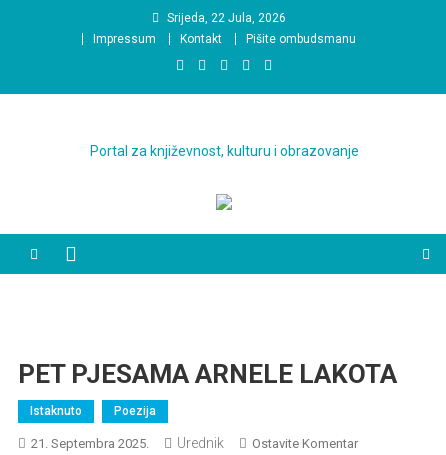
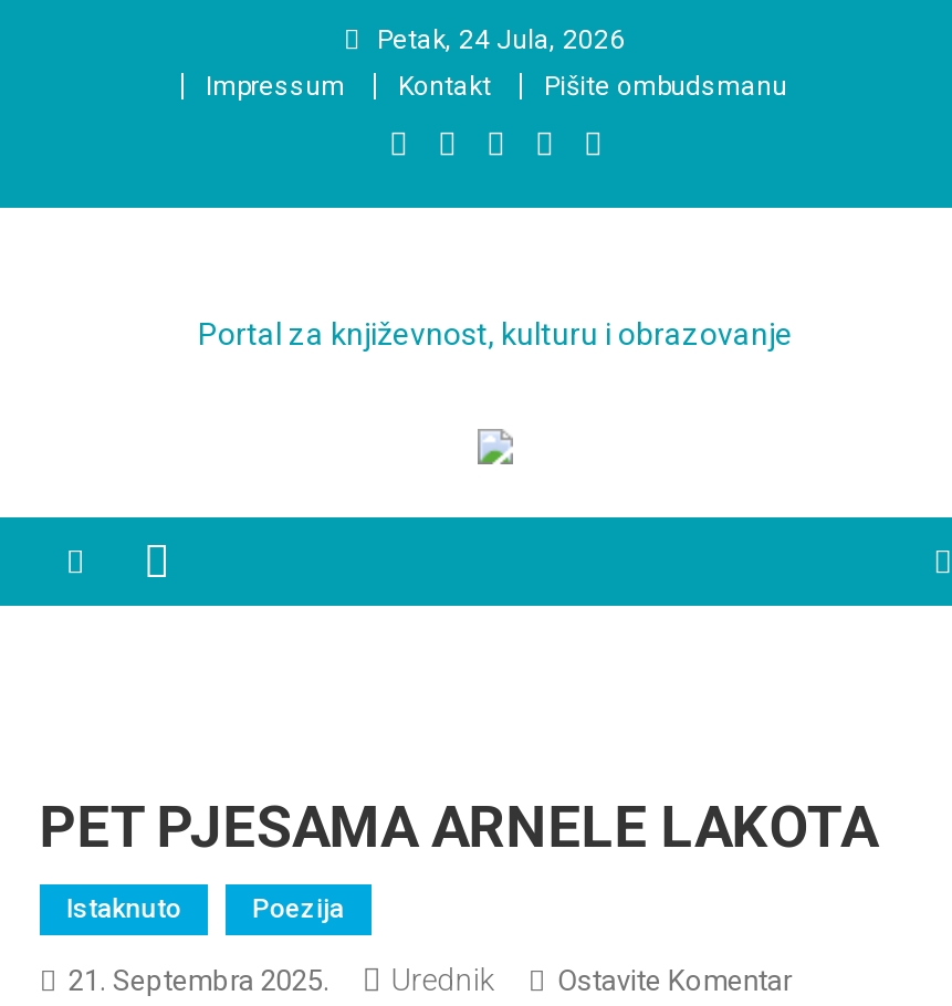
- Srijeda, 22 Jula, 2026
+ Petak, 24 Jula, 2026
